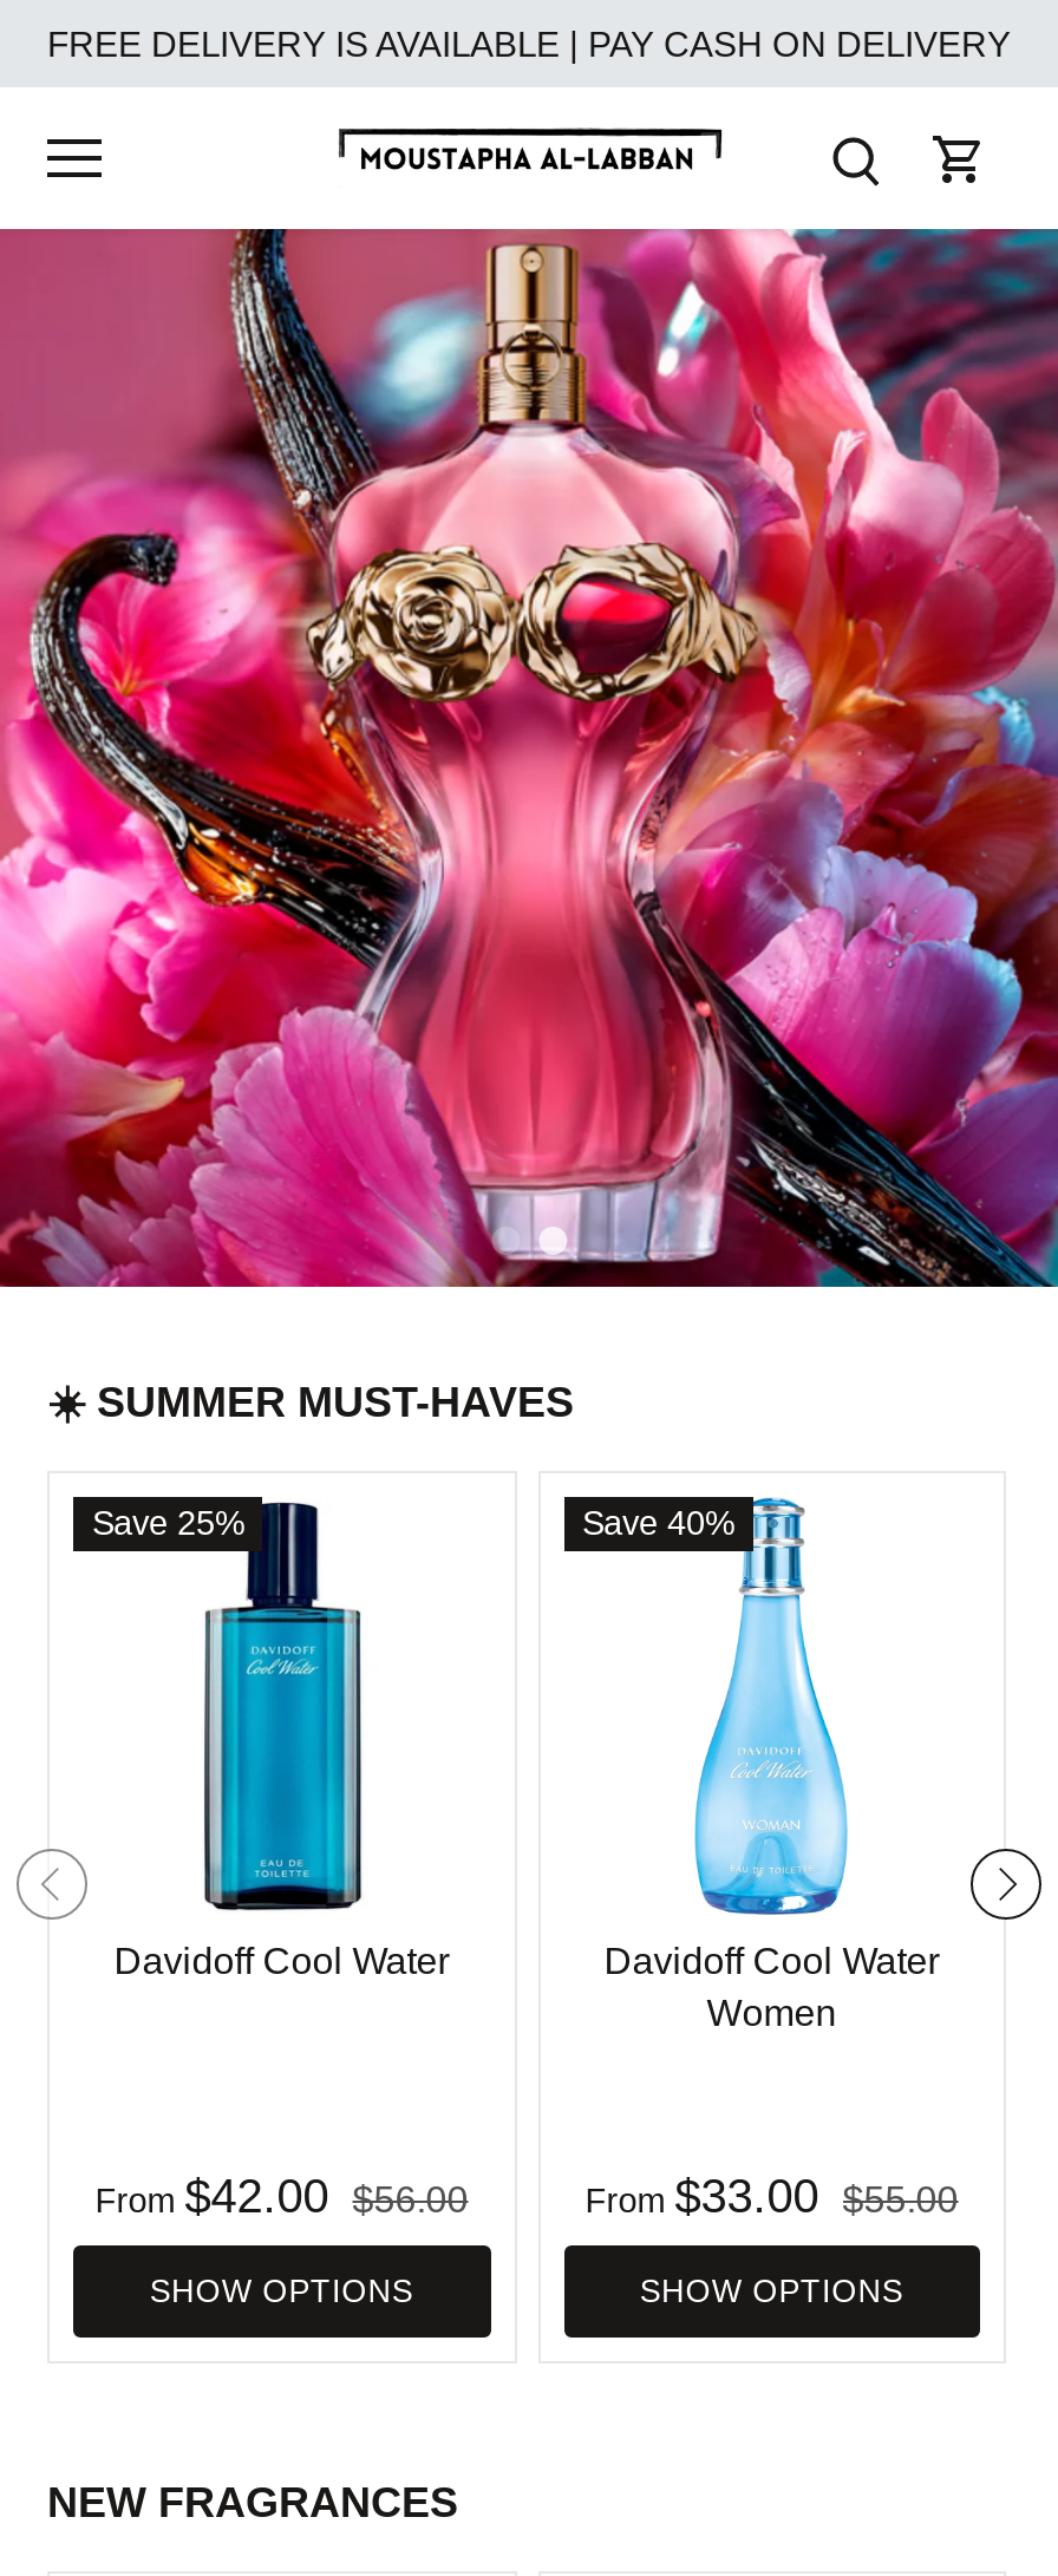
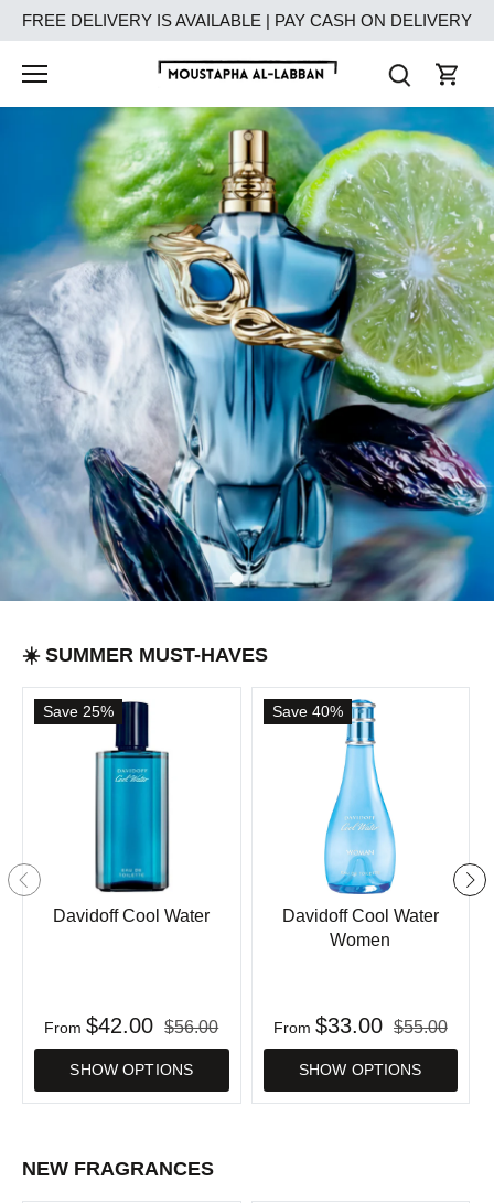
- [image]
+ [image]
